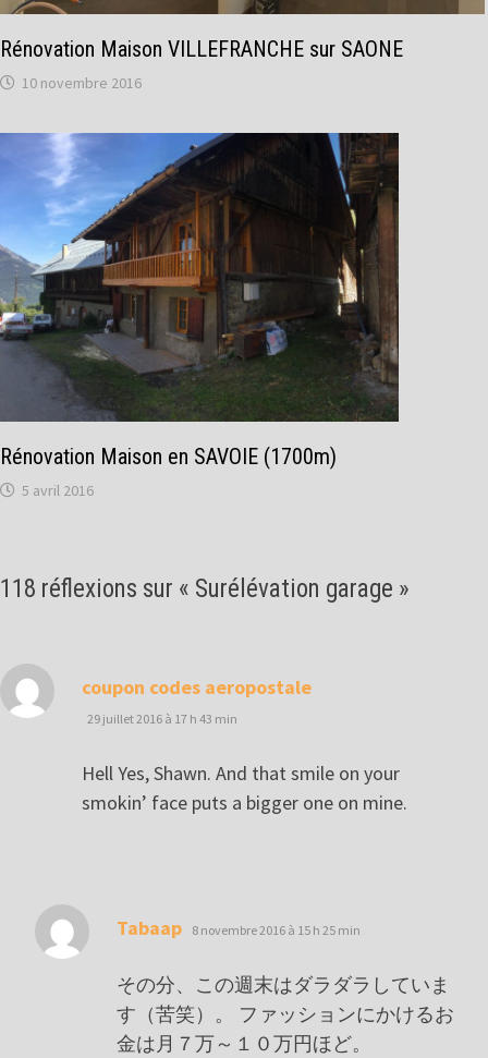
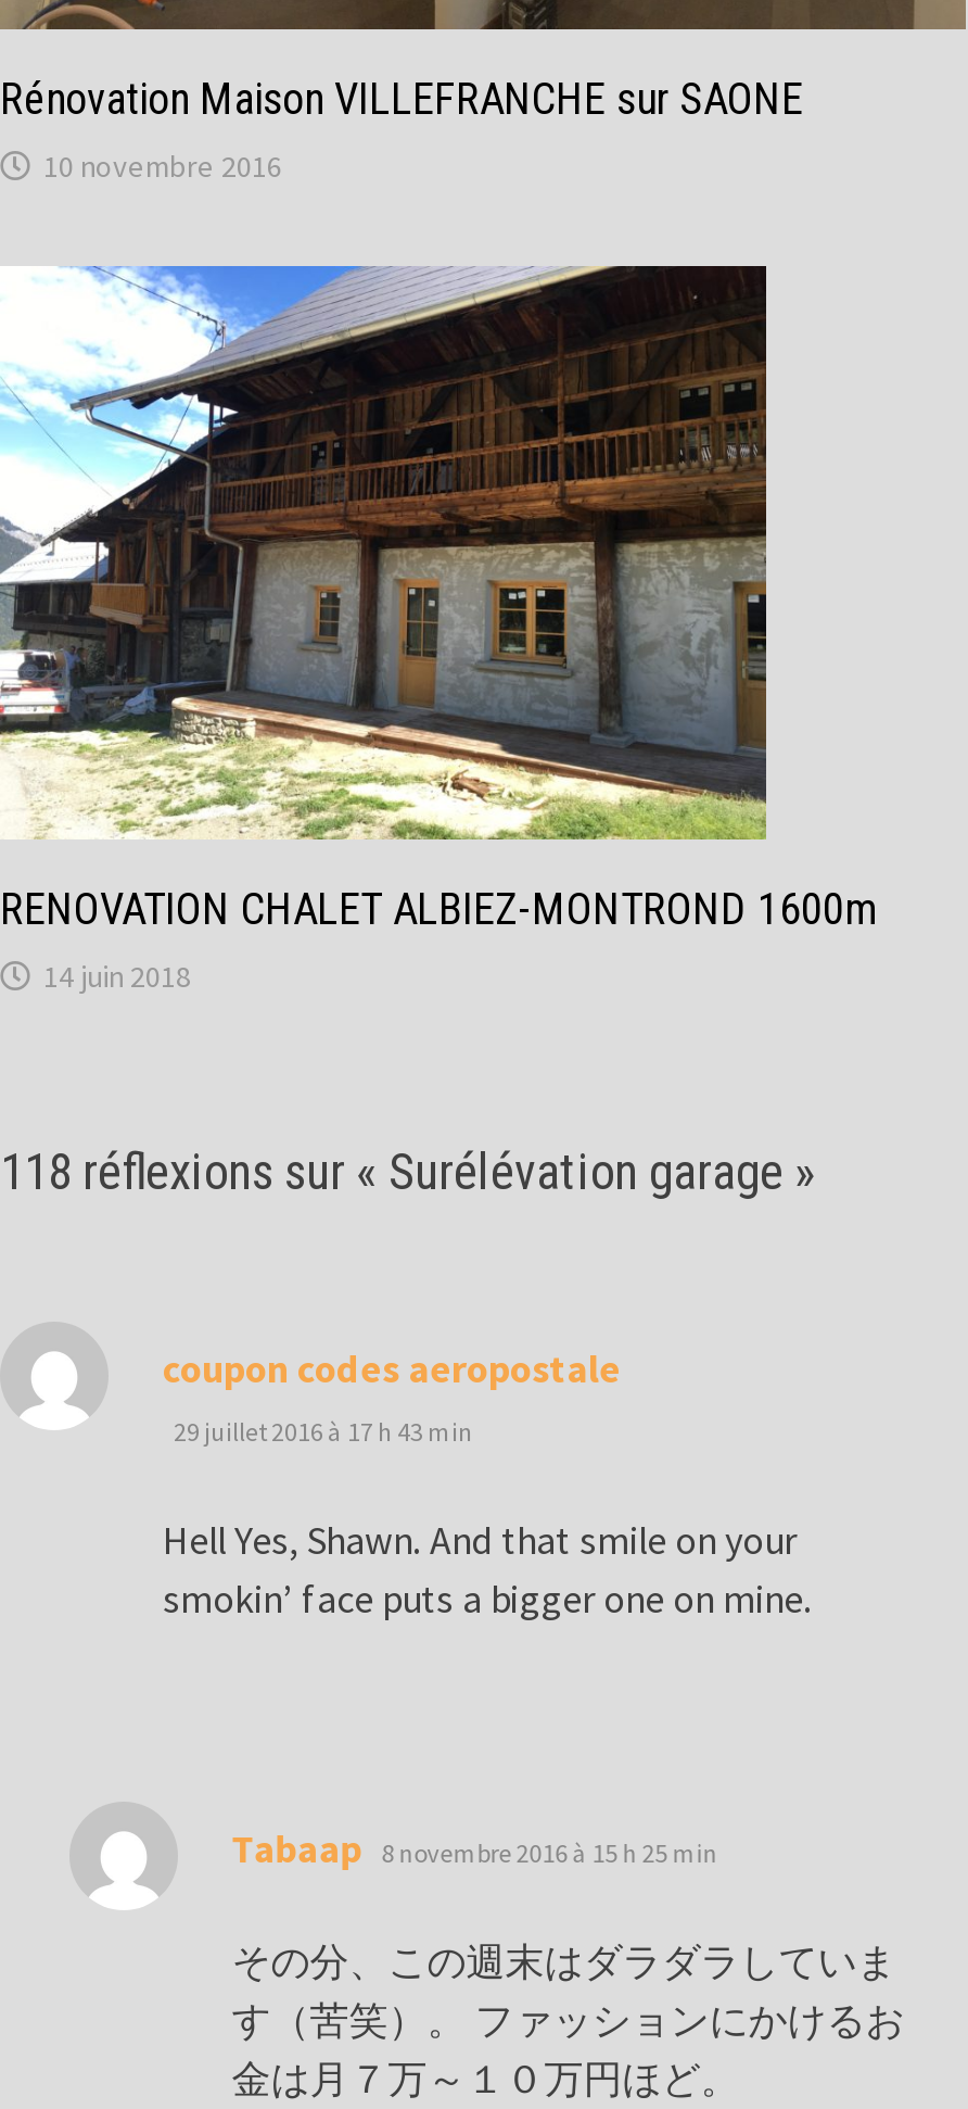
- [image]
- Rénovation Maison en SAVOIE (1700m)
- 5 avril 2016
+ [image]
+ RENOVATION CHALET ALBIEZ-MONTROND 1600m
+ 14 juin 2018
